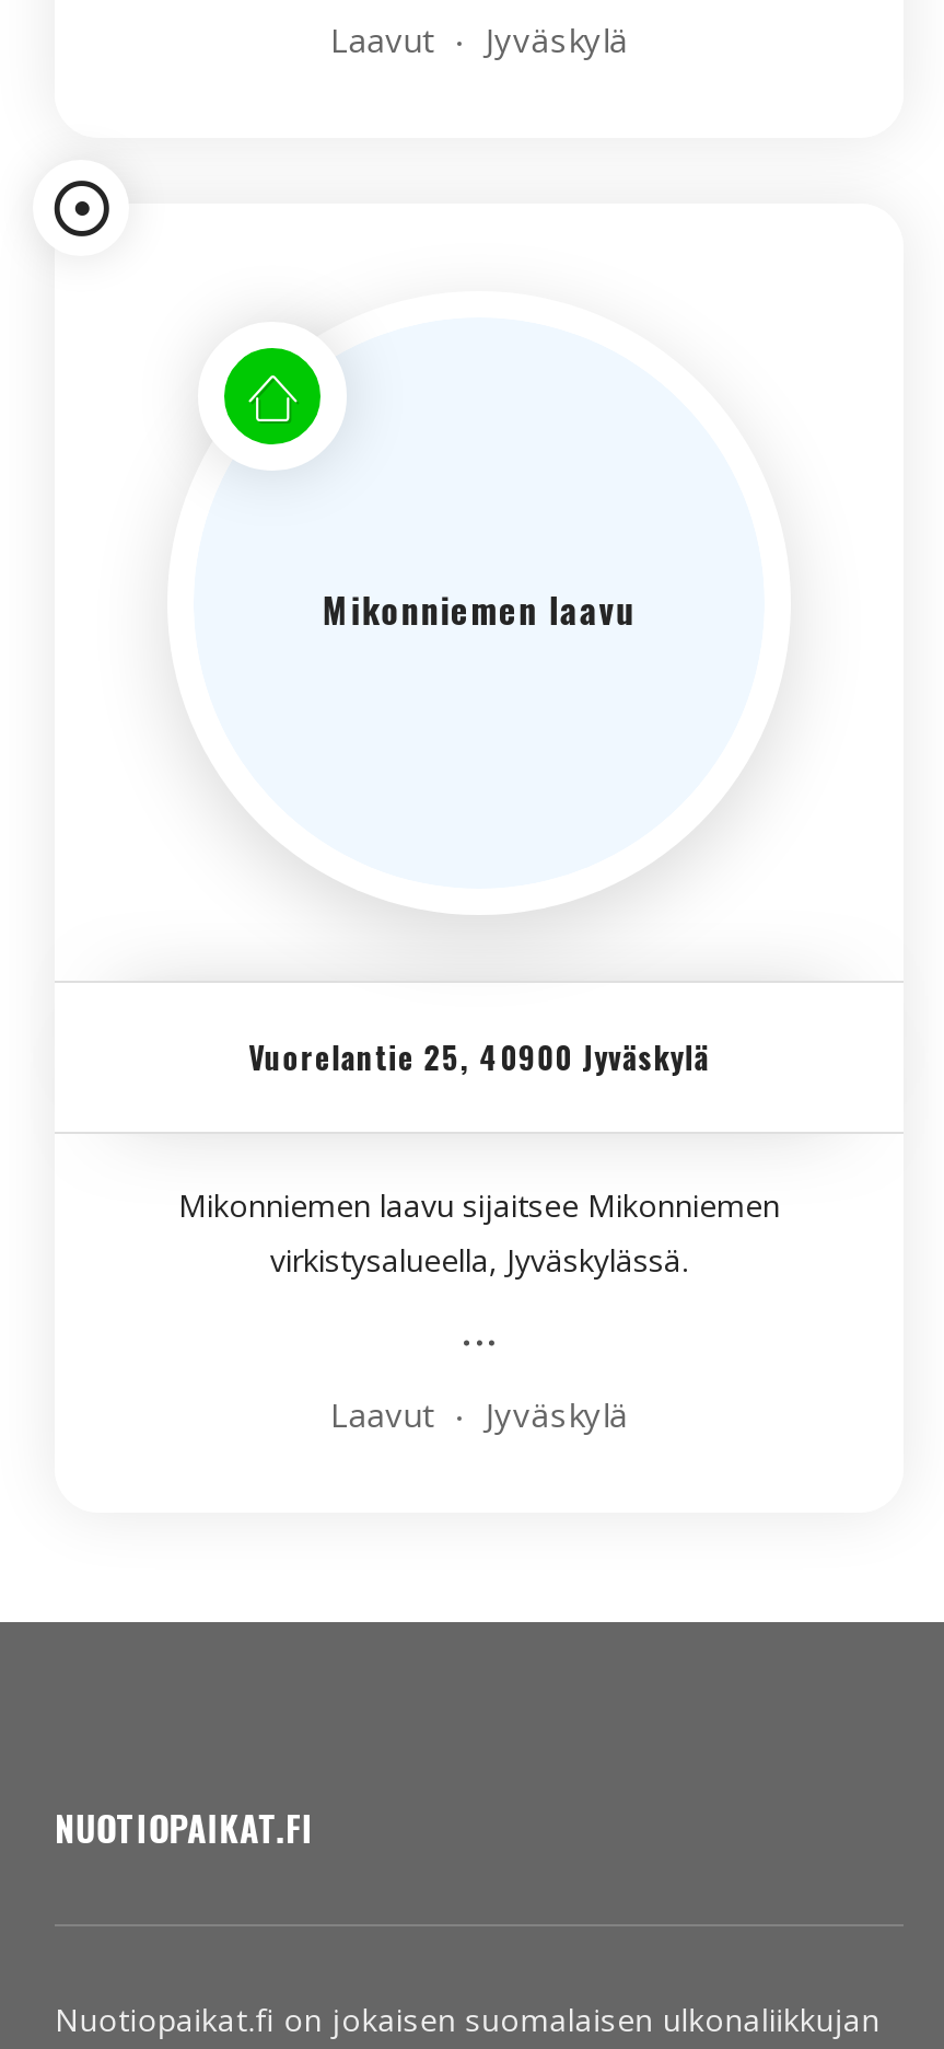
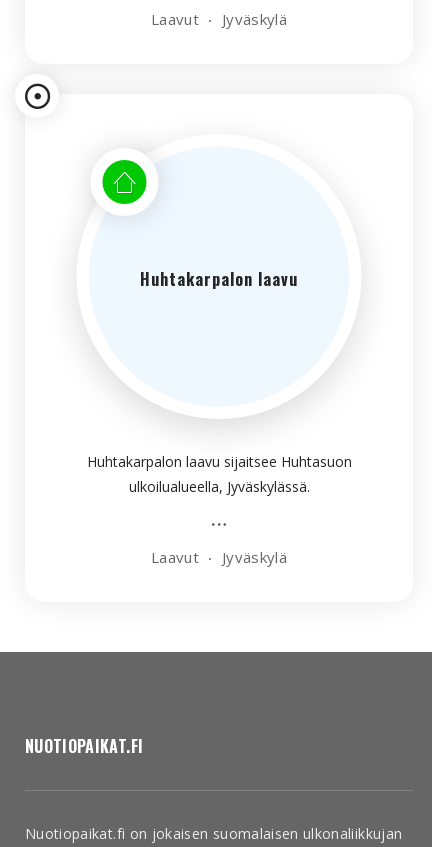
- Mikonniemen laavu
+ Huhtakarpalon laavu

- Vuorelantie 25, 40900 Jyväskylä
- Mikonniemen laavu sijaitsee Mikonniemen
- virkistysalueella, Jyväskylässä.
+ Huhtakarpalon laavu sijaitsee Huhtasuon
+ ulkoilualueella, Jyväskylässä.
